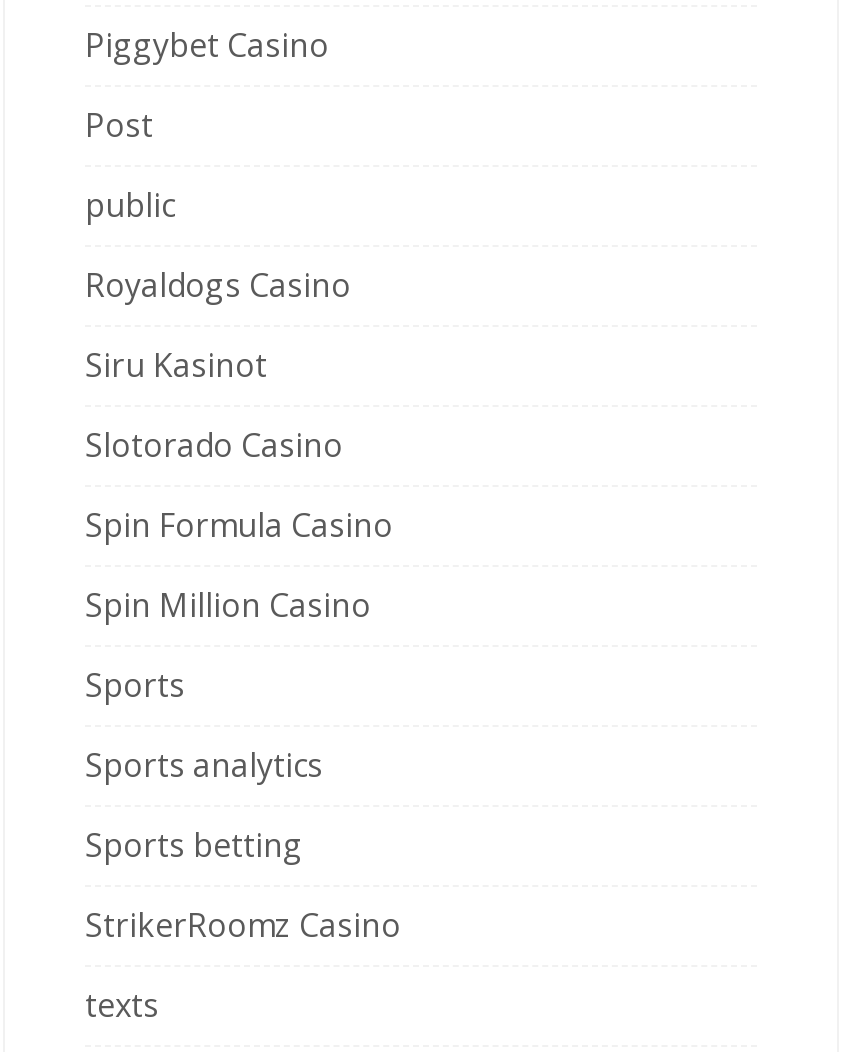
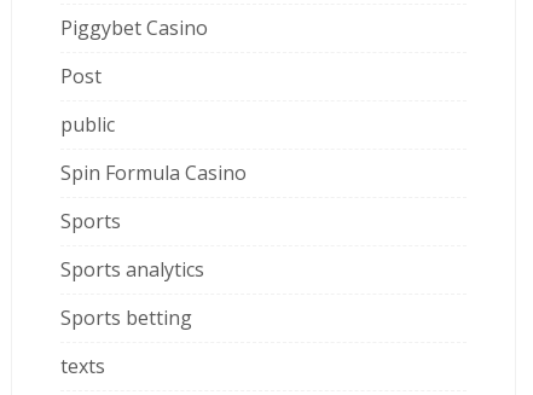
- Royaldogs Casino
- Siru Kasinot
- Slotorado Casino

- Spin Million Casino

- StrikerRoomz Casino
